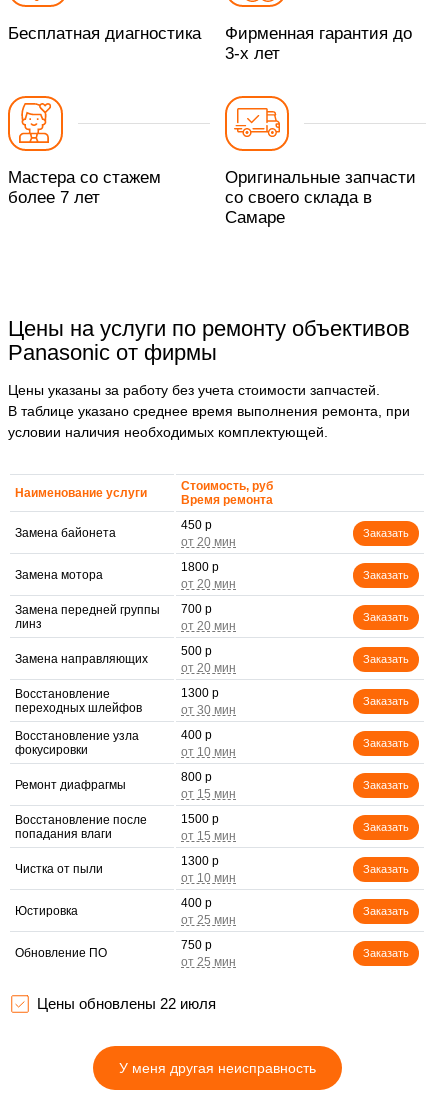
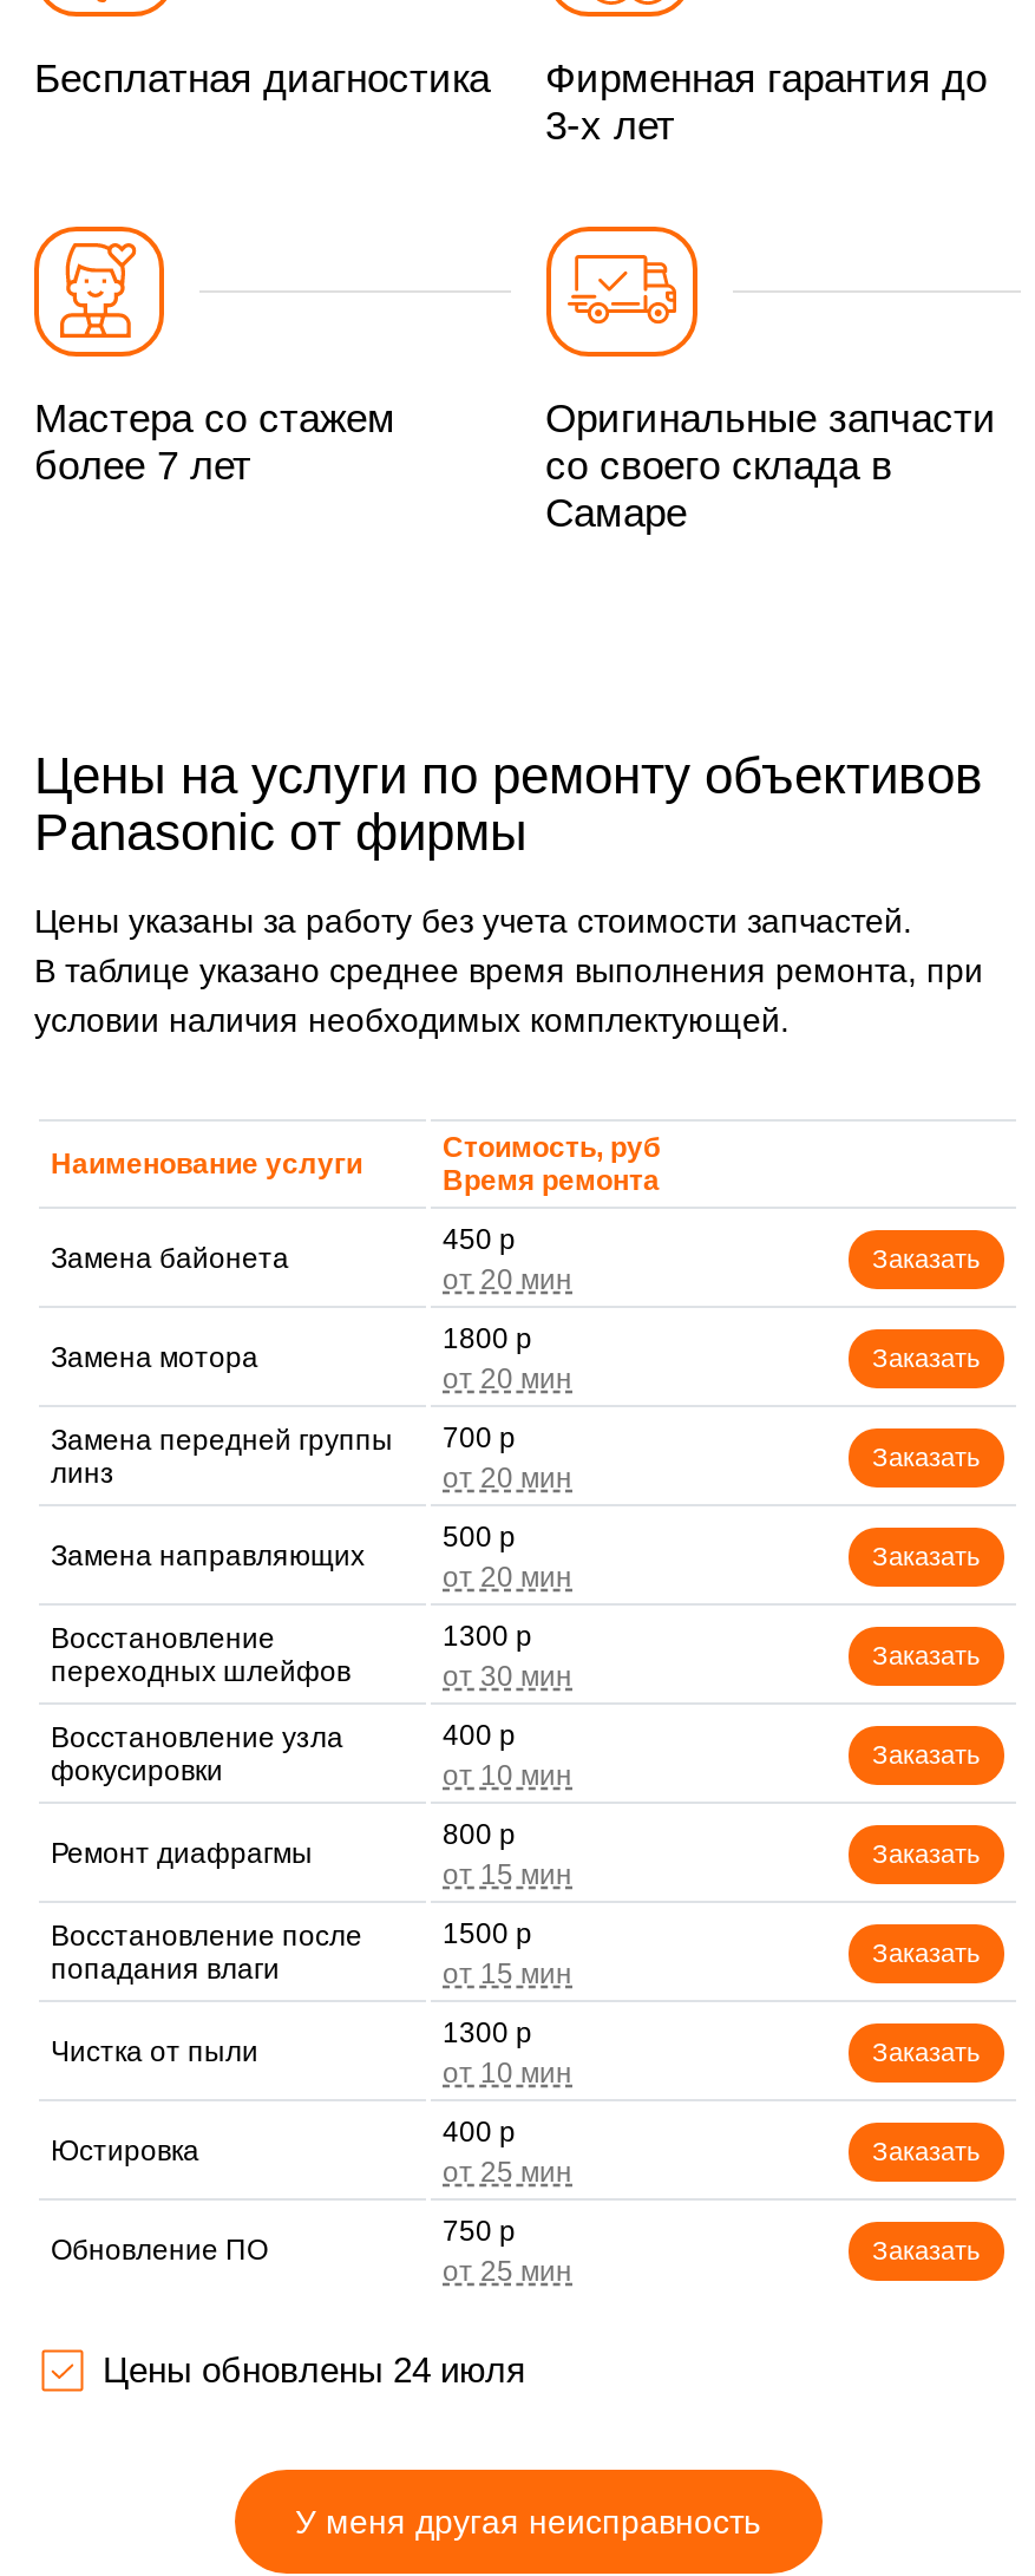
- Цены обновлены 22 июля
+ Цены обновлены 24 июля
